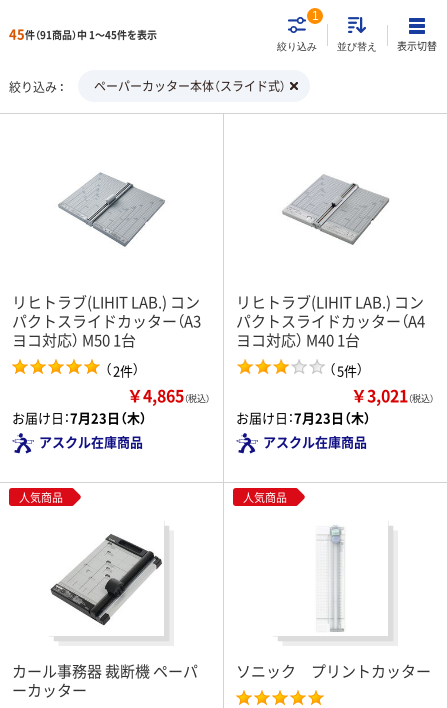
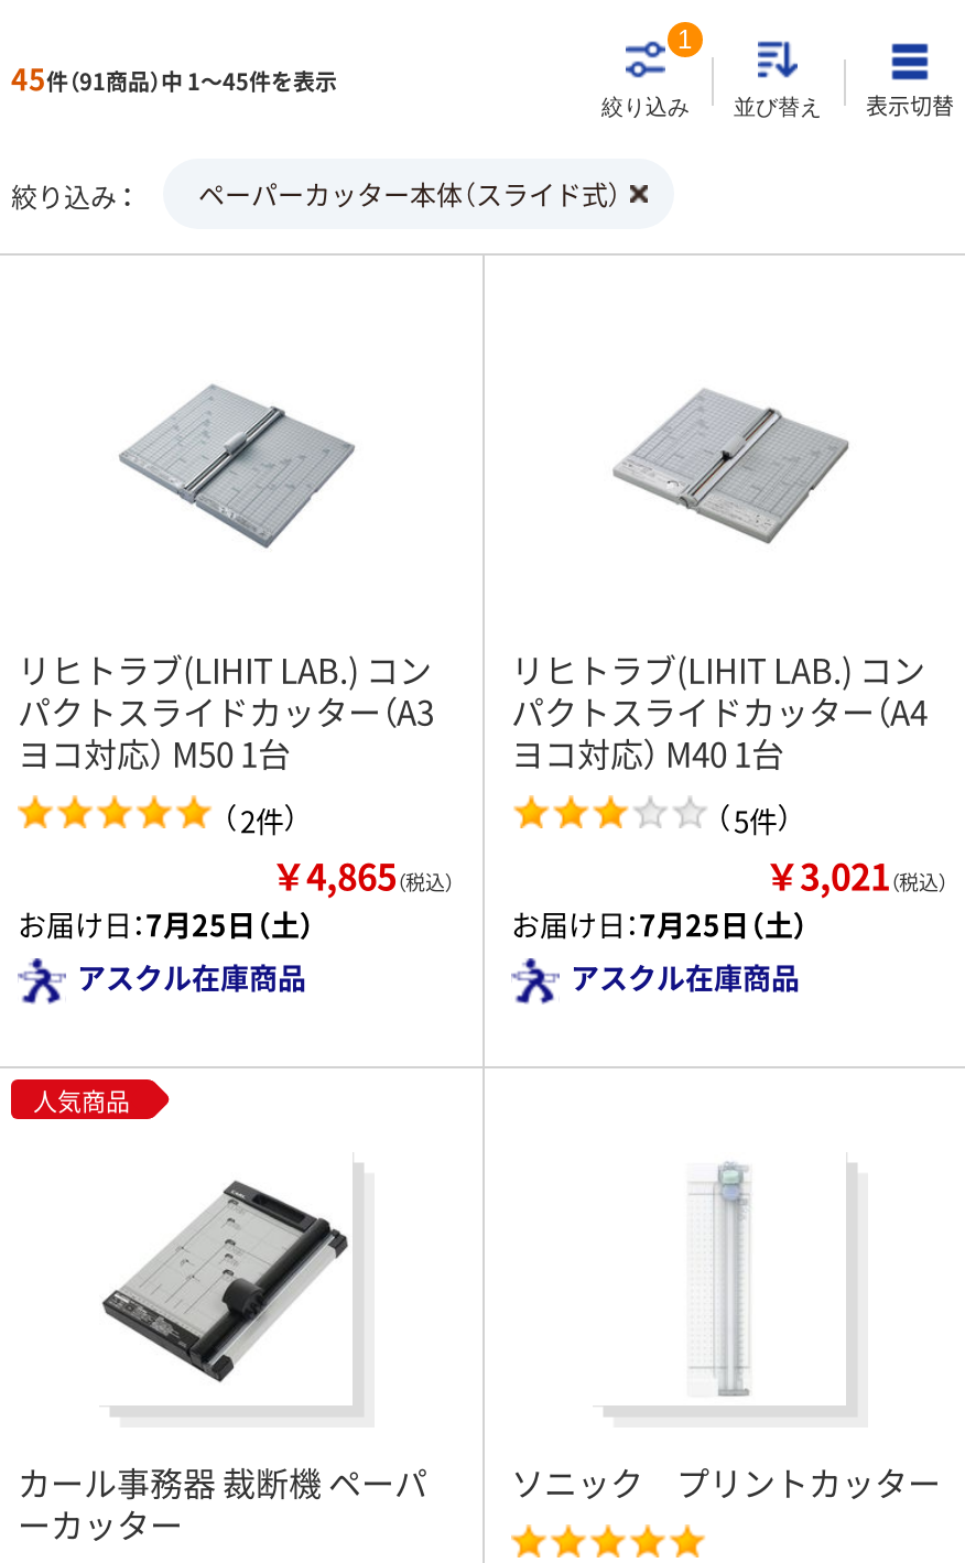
- お届け日：7月23日（木）
+ お届け日：7月25日（土）

- お届け日：7月23日（木）
+ お届け日：7月25日（土）

- 人気商品
